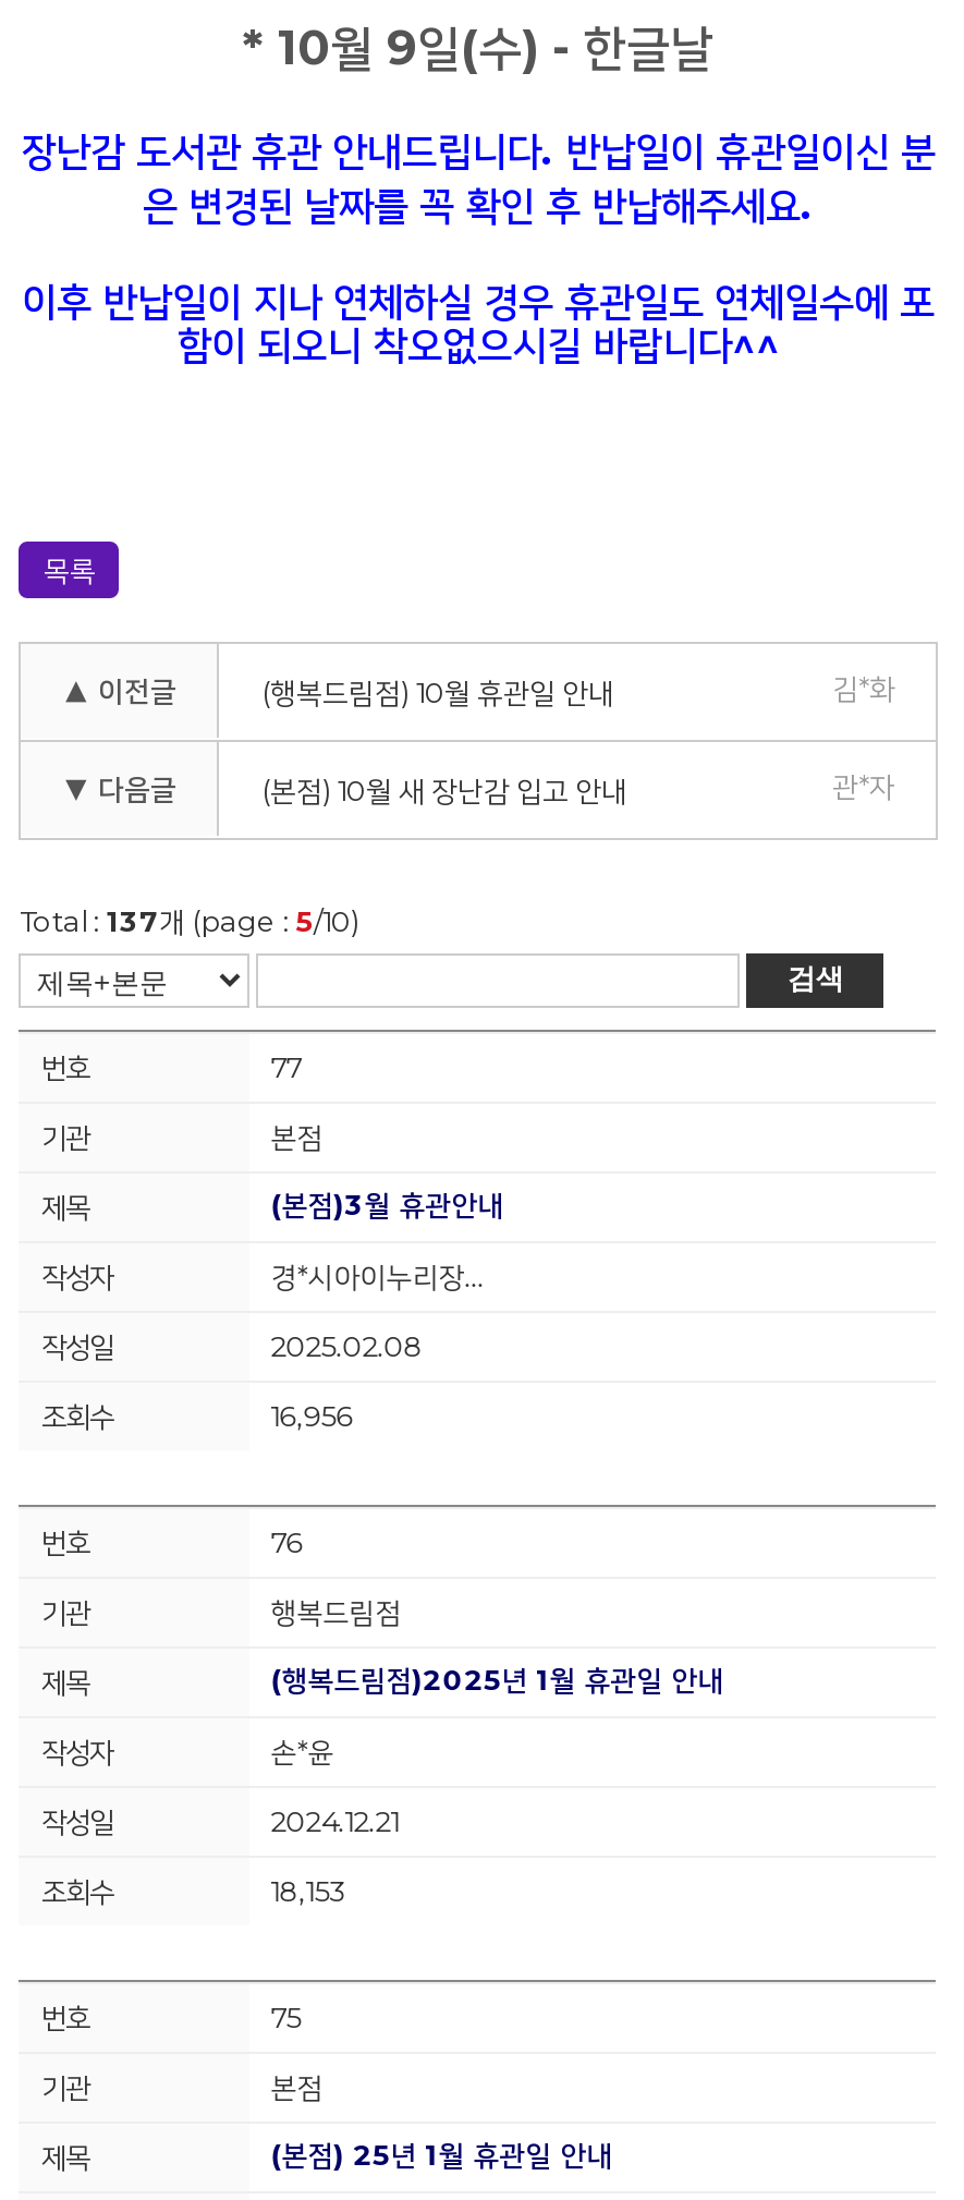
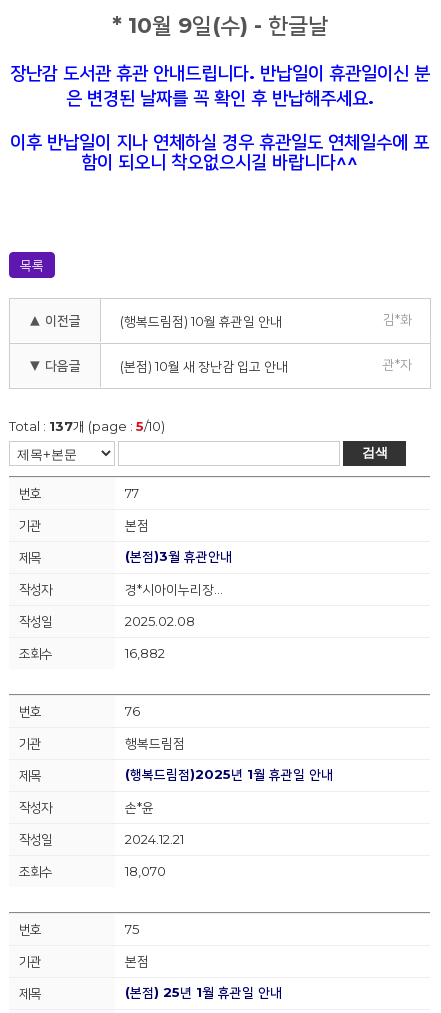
- 16,956
+ 16,882

- 18,153
+ 18,070
